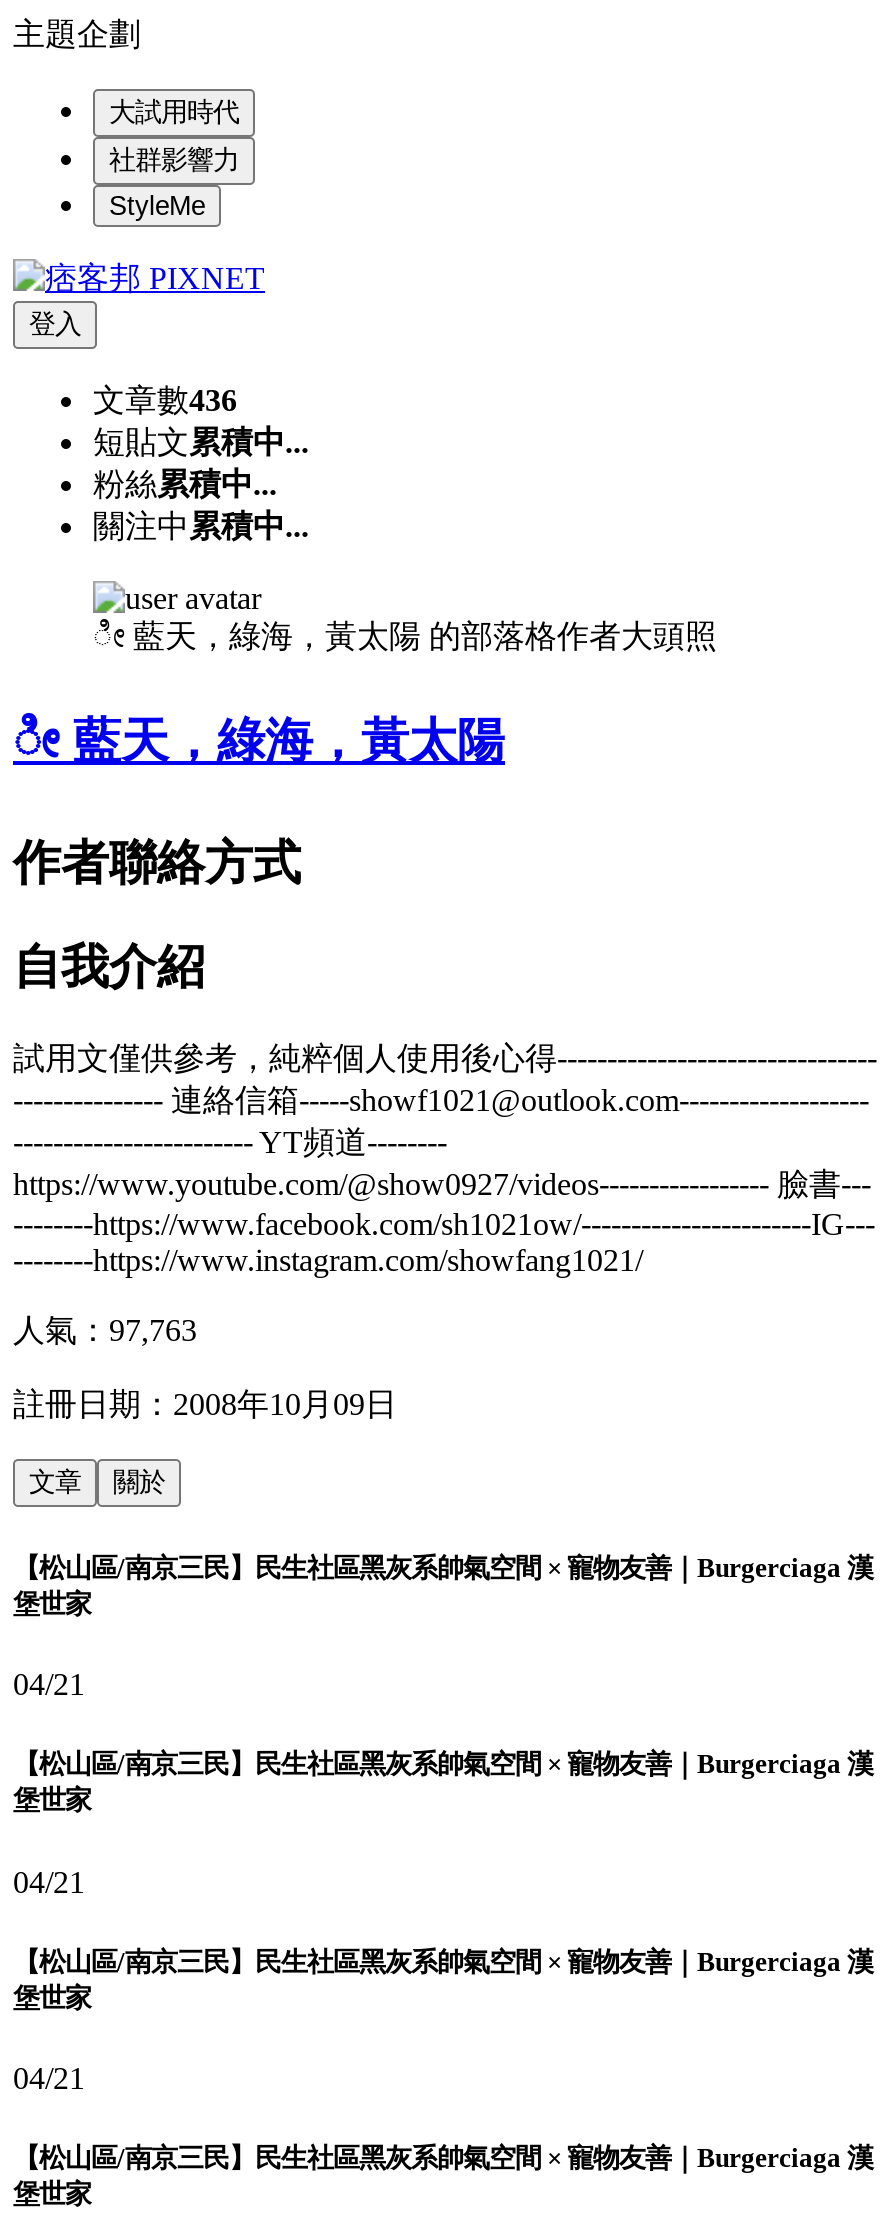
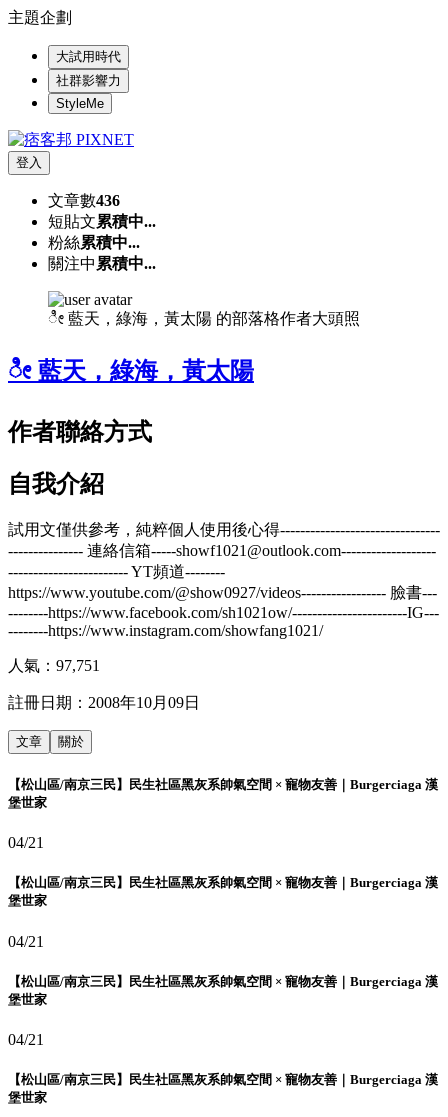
- 人氣：97,763
+ 人氣：97,751
